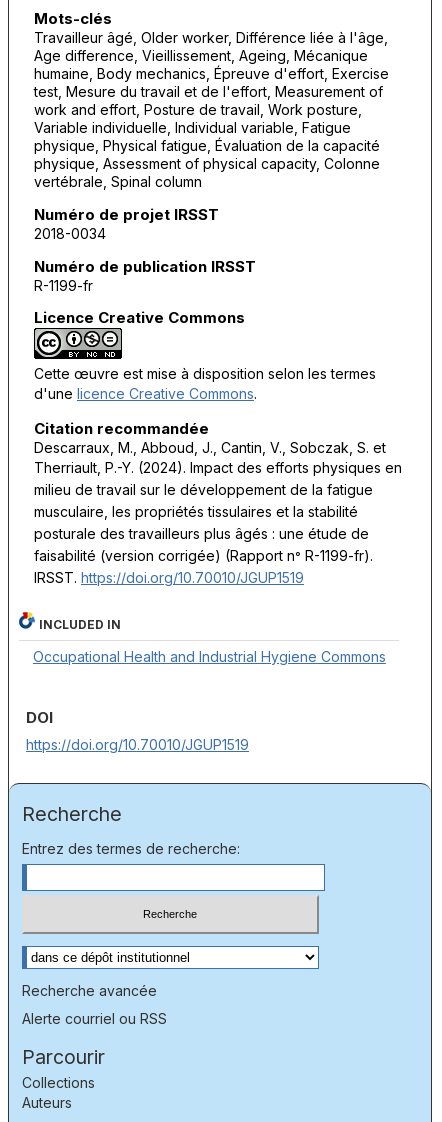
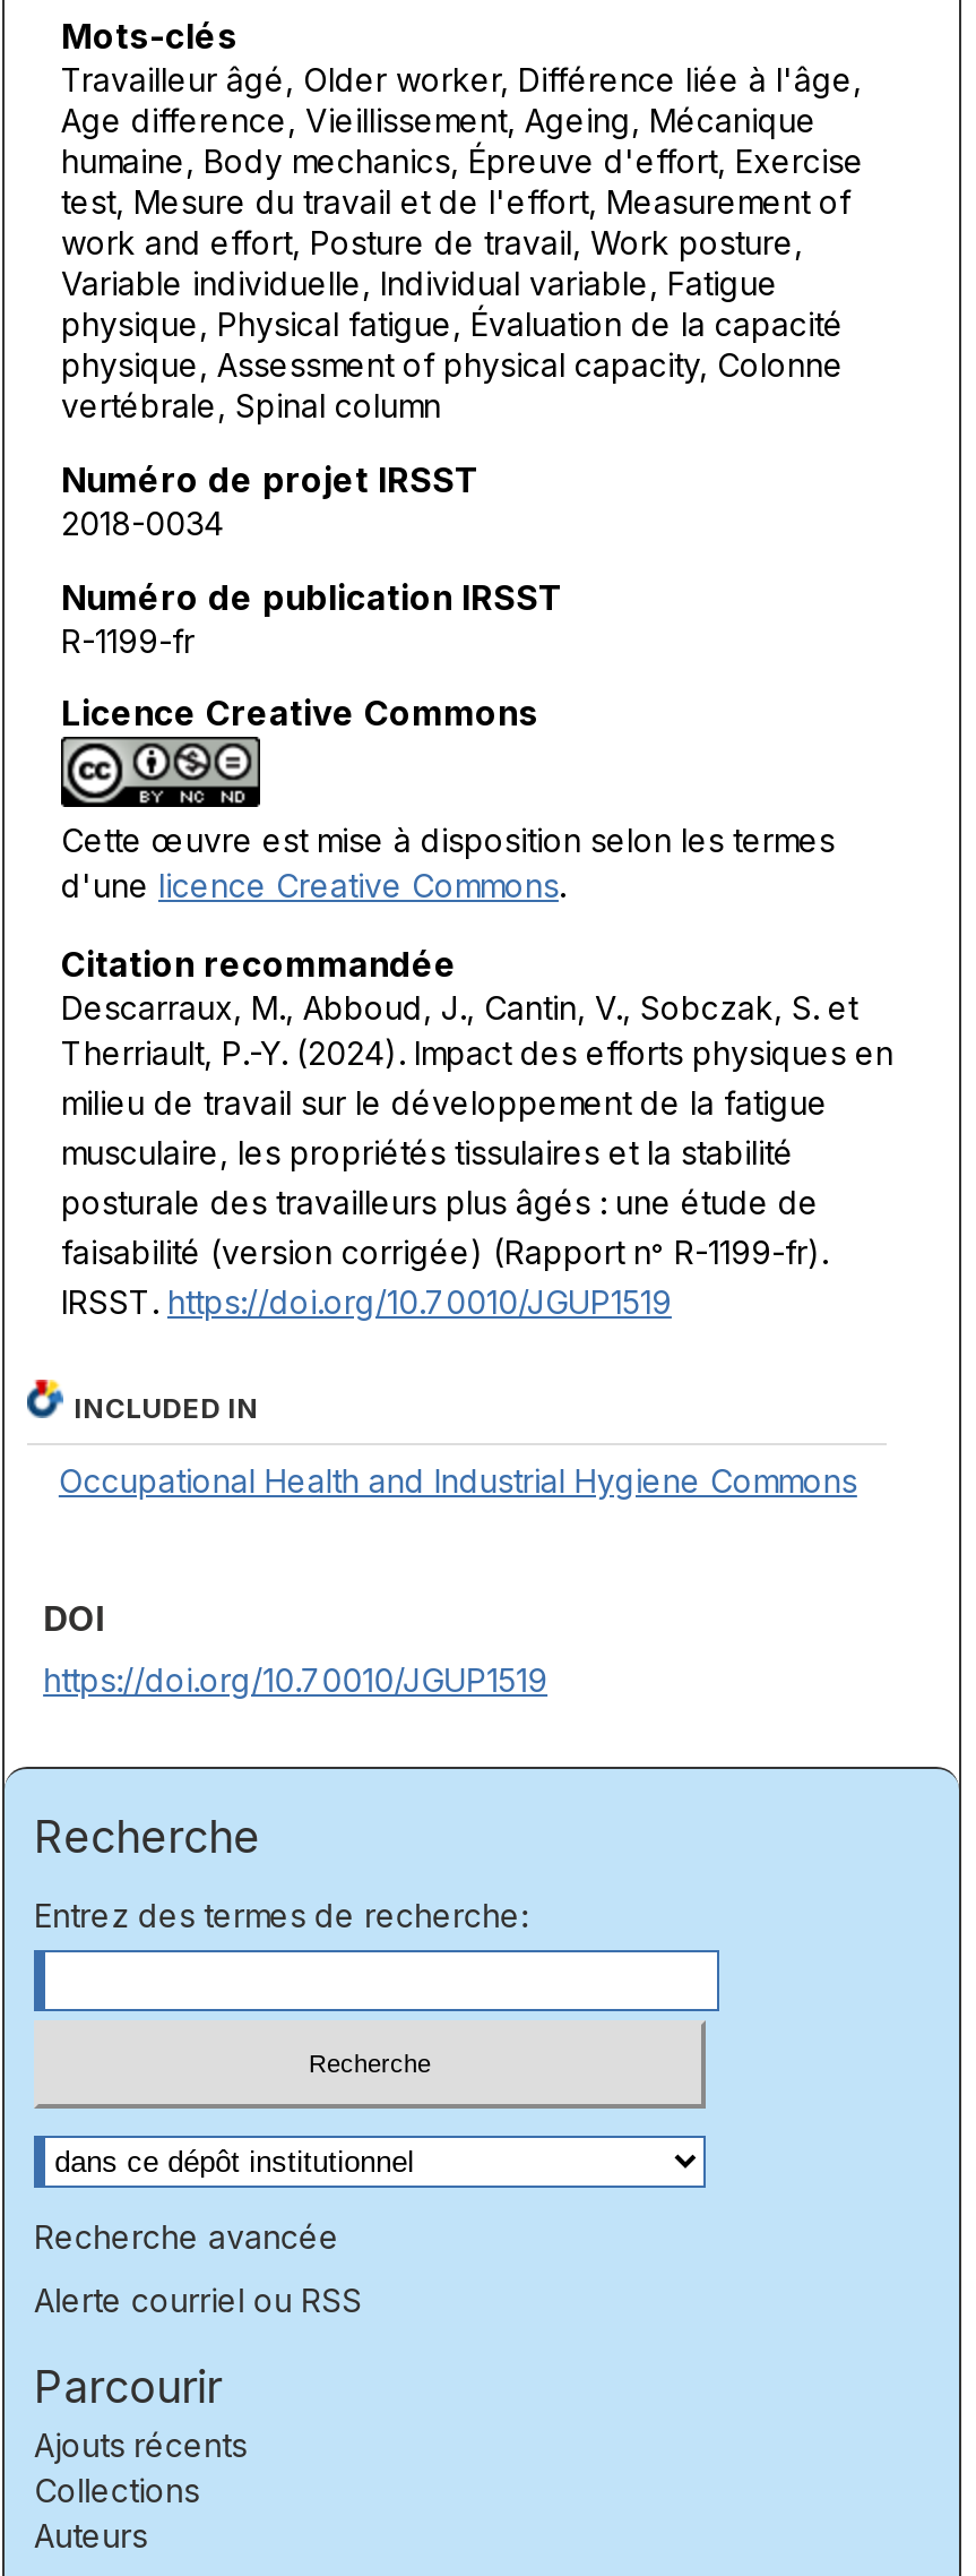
+ Ajouts récents
